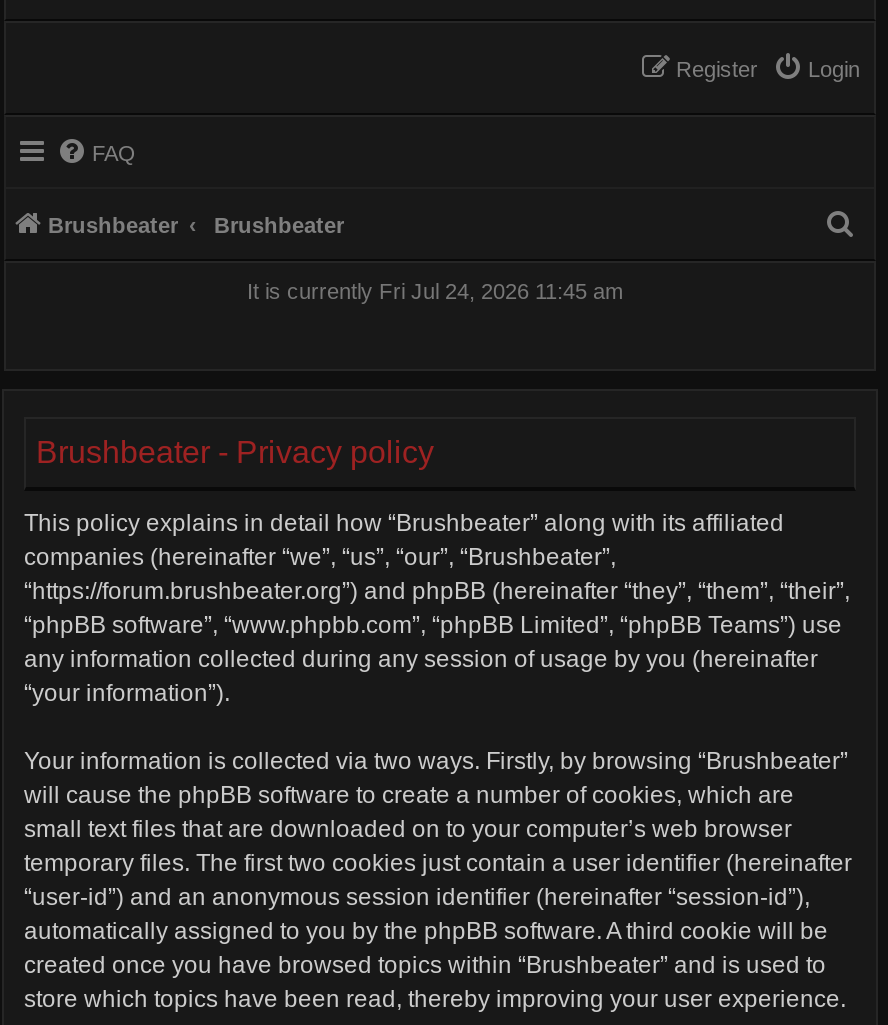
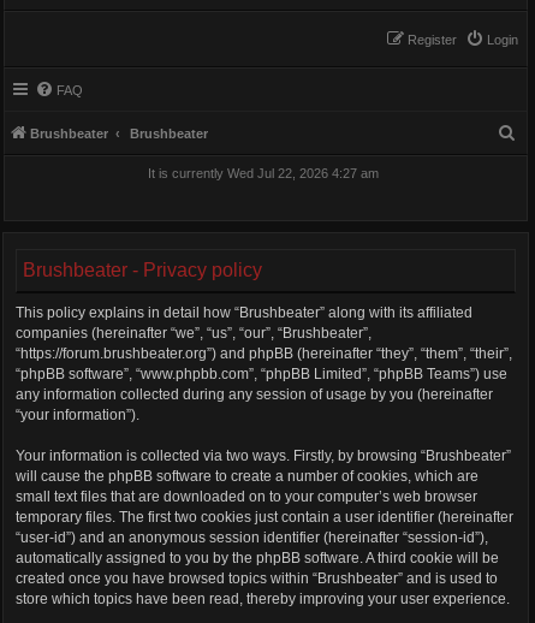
- It is currently Fri Jul 24, 2026 11:45 am
+ It is currently Wed Jul 22, 2026 4:27 am
